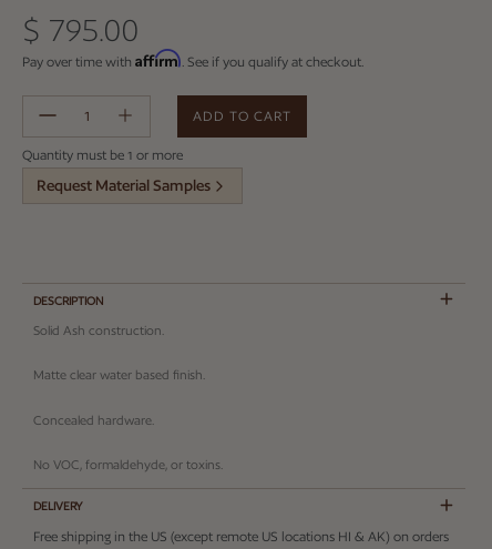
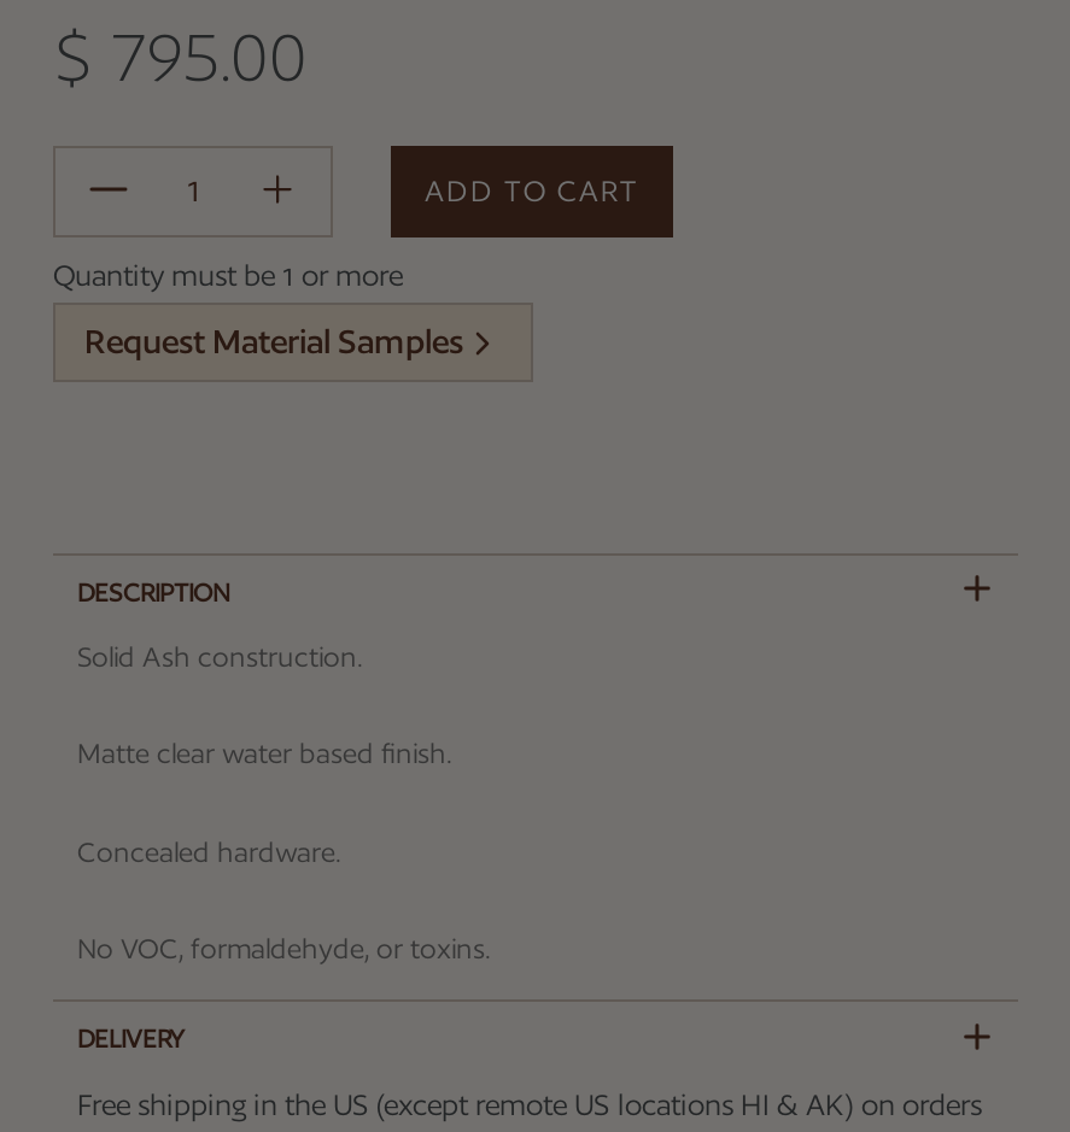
- Pay over time with Affirm. See if you qualify at checkout.
